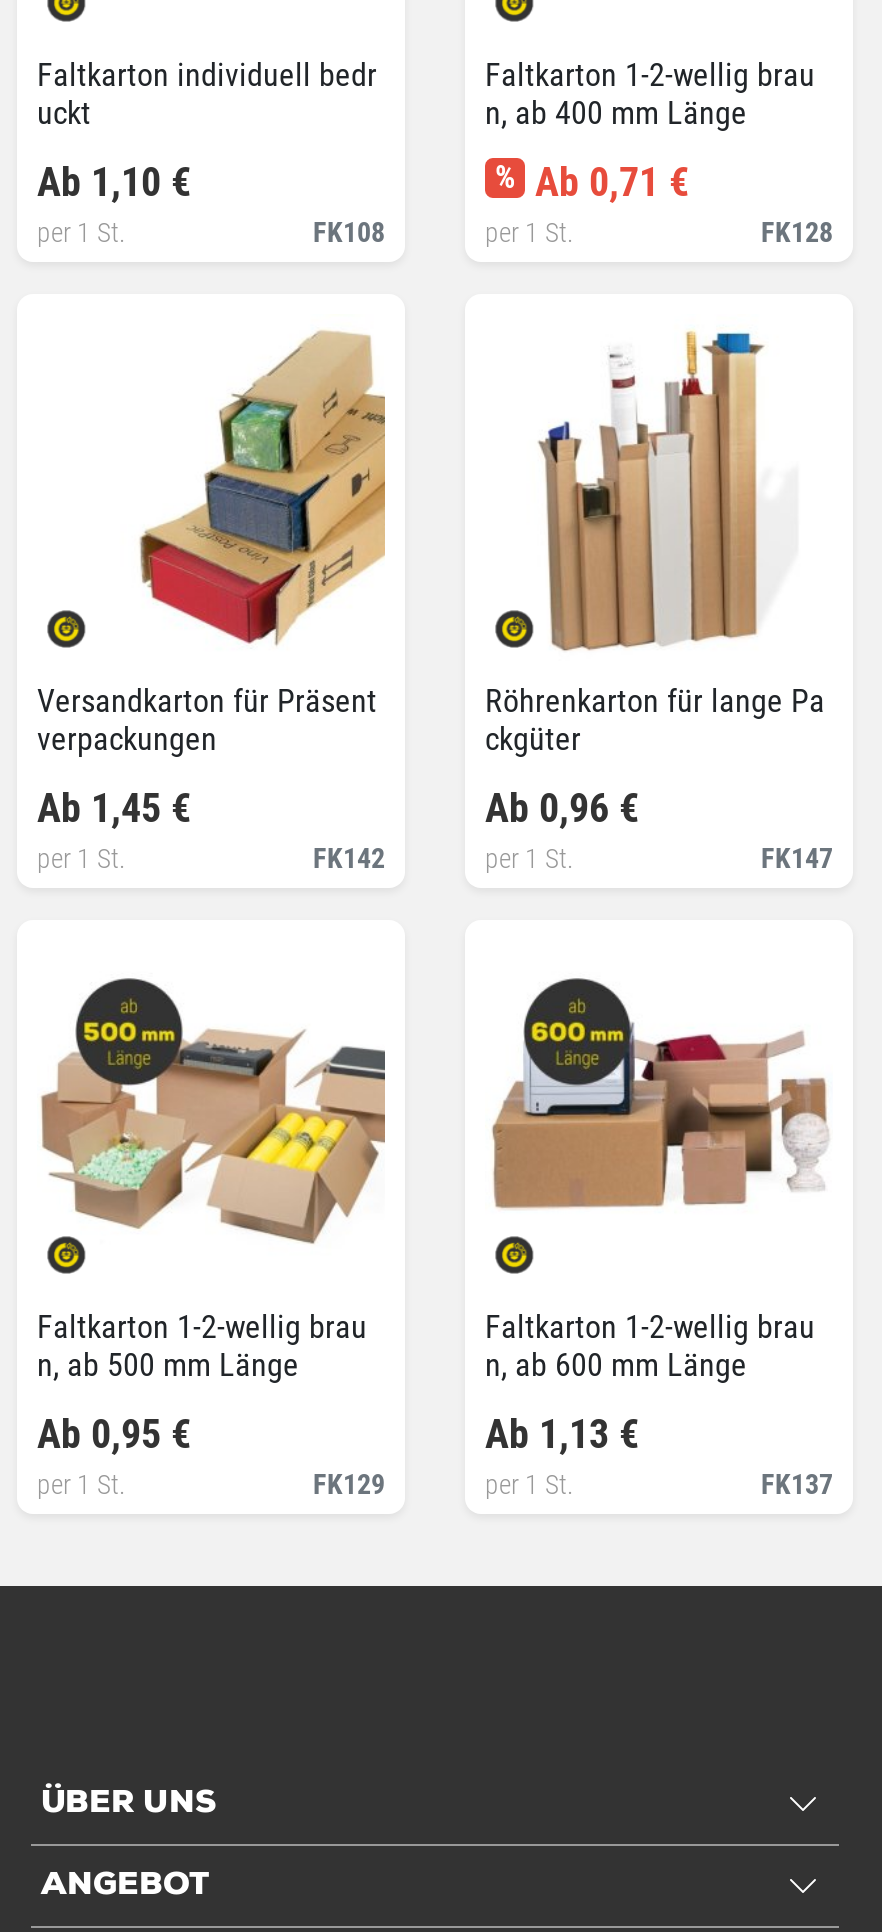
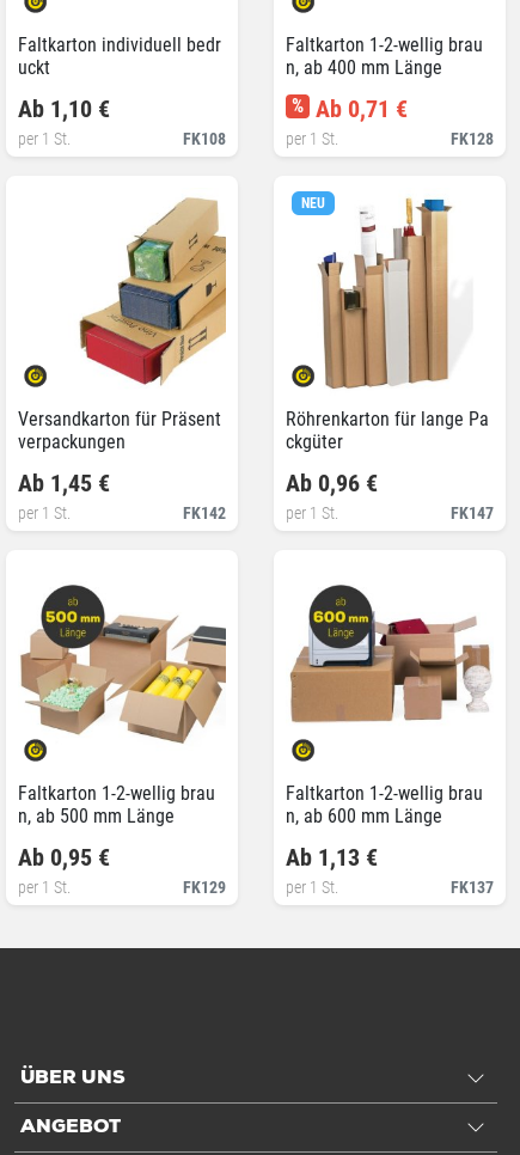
+ NEU
